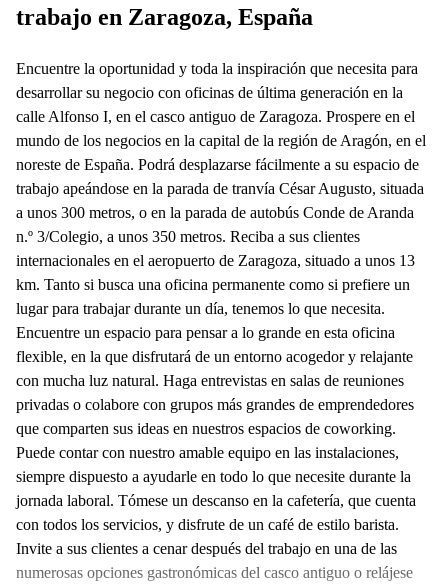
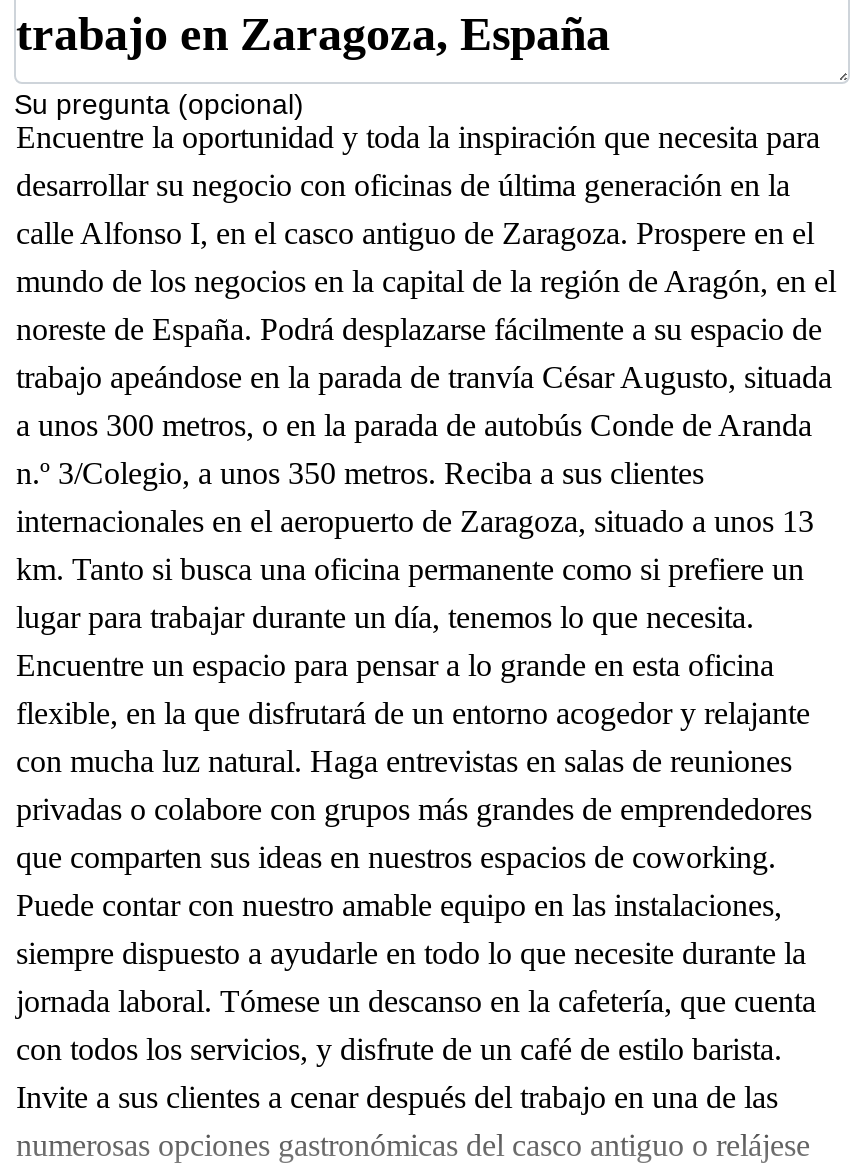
+ Su pregunta (opcional)
